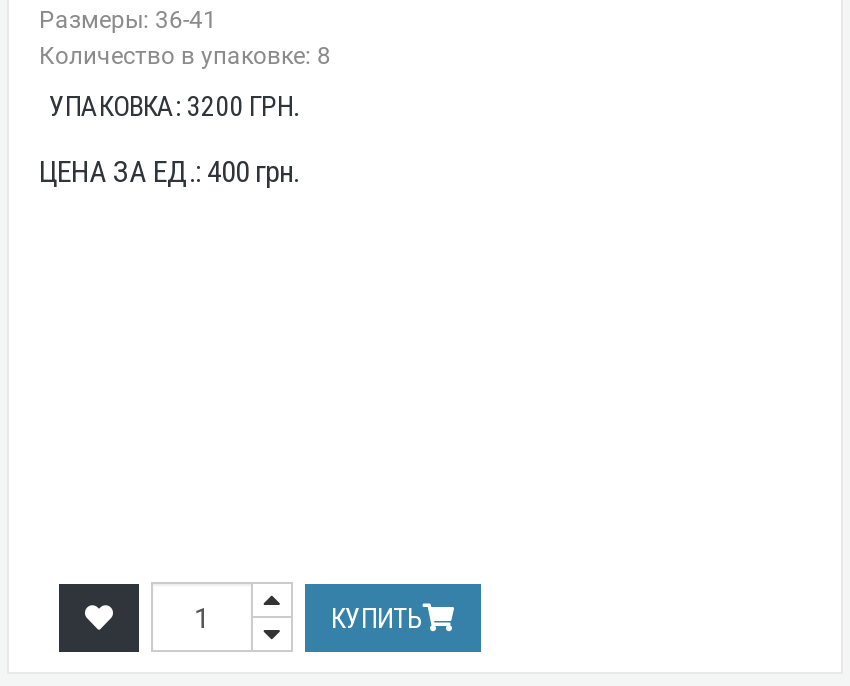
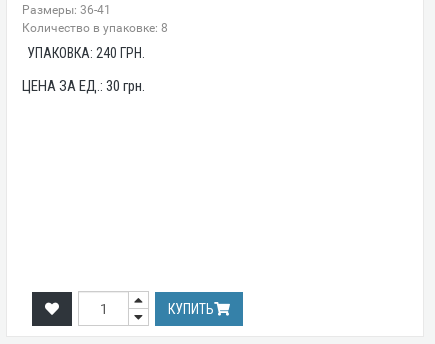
- УПАКОВКА: 3200 ГРН.
+ УПАКОВКА: 240 ГРН.

- ЦЕНА ЗА ЕД.: 400 грн.
+ ЦЕНА ЗА ЕД.: 30 грн.
